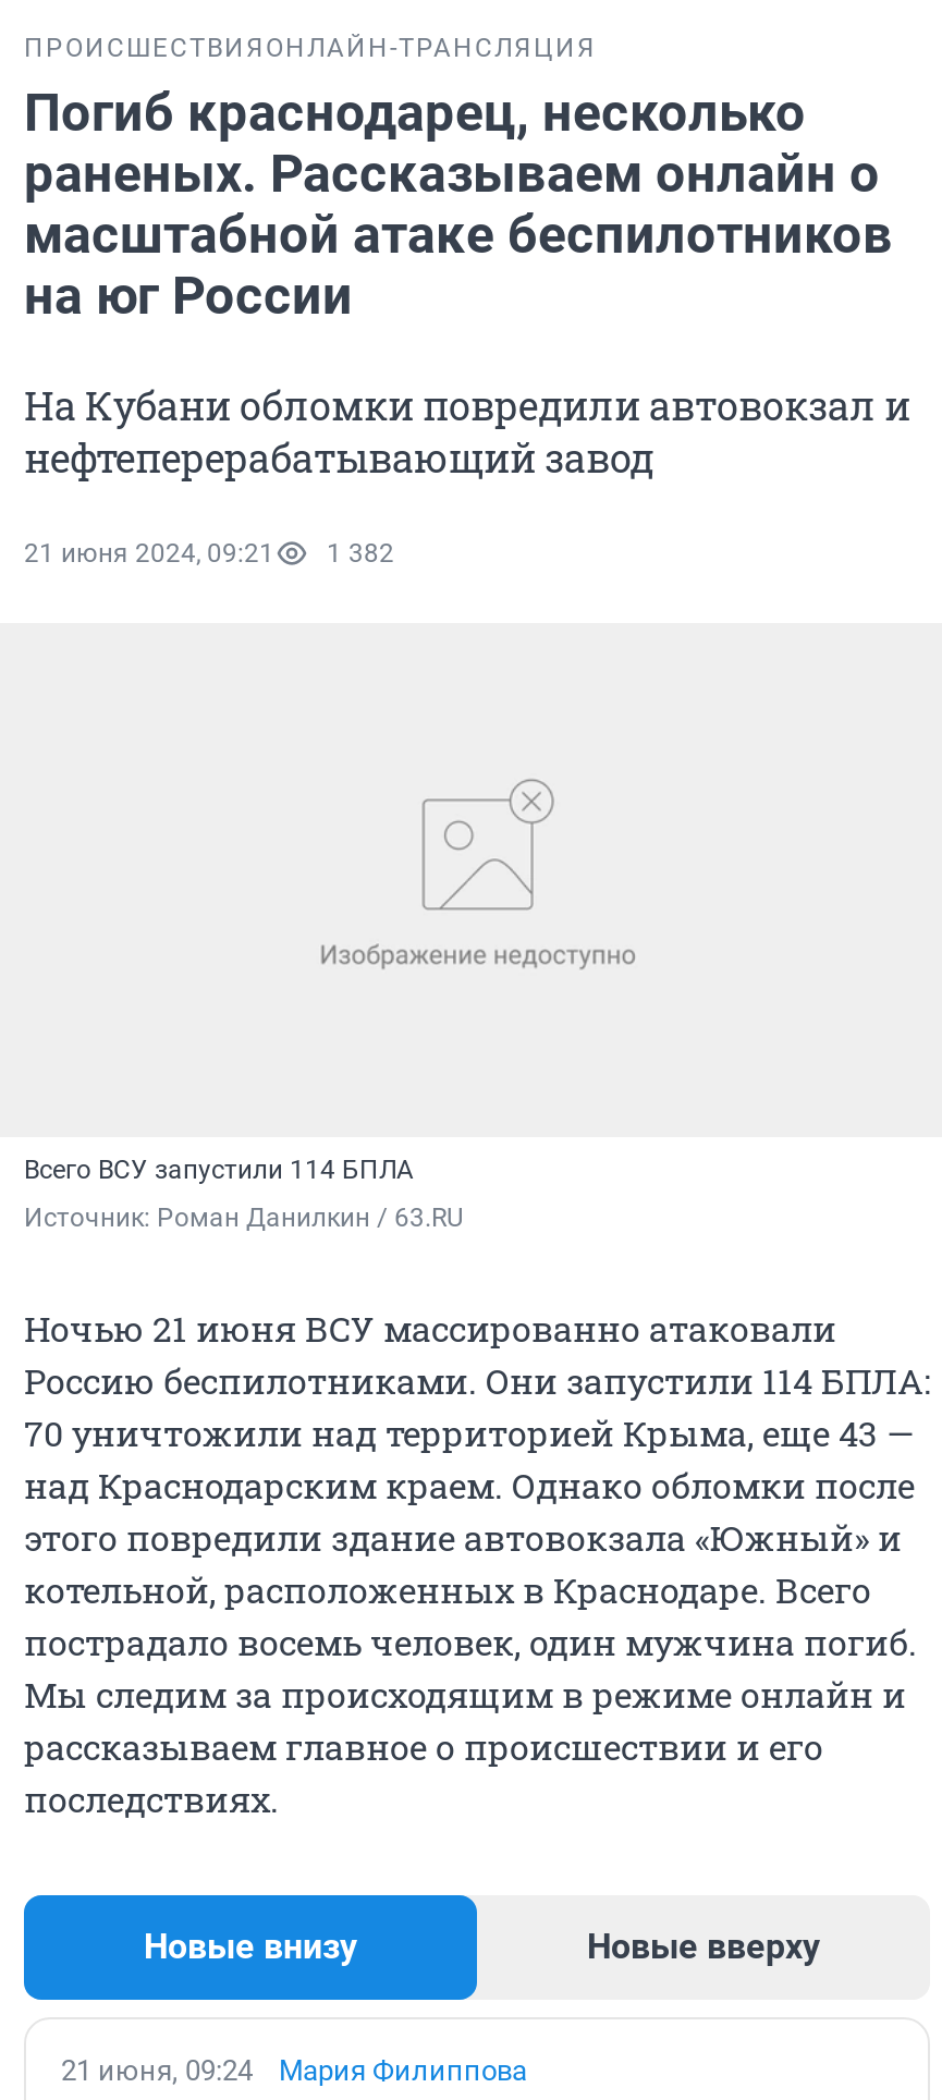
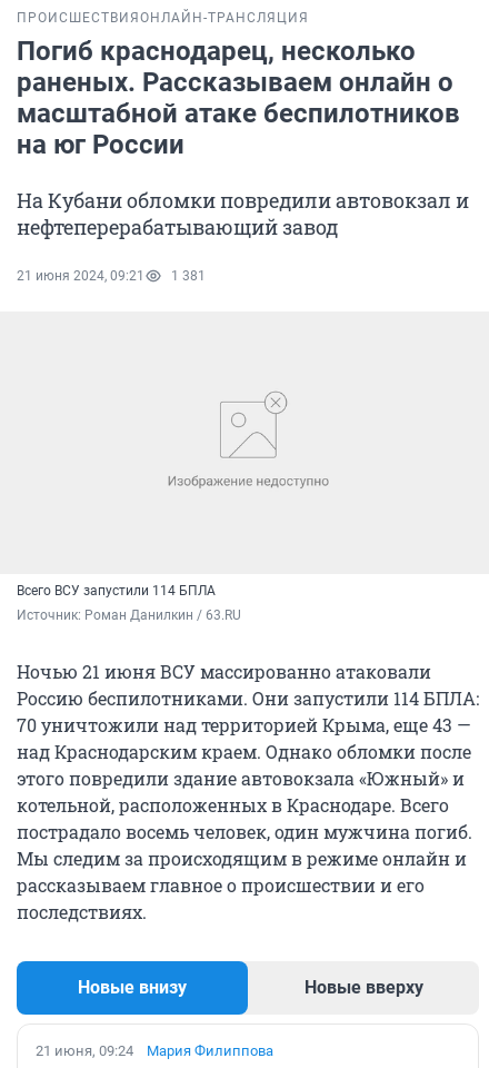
- 21 июня 2024, 09:21 1 382
+ 21 июня 2024, 09:21 1 381
